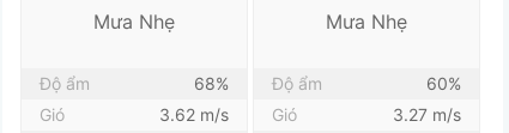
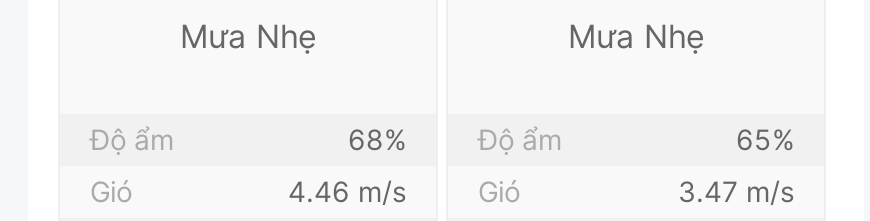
- 60%
+ 65%

- 3.62 m/s
+ 4.46 m/s

- 3.27 m/s
+ 3.47 m/s
